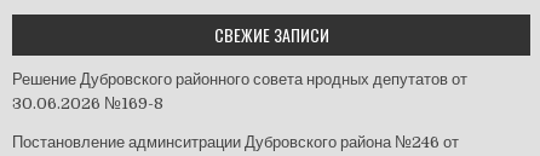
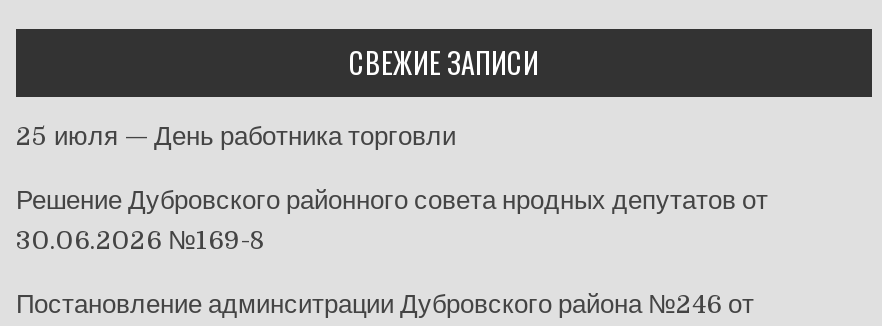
+ 25 июля — День работника торговли
